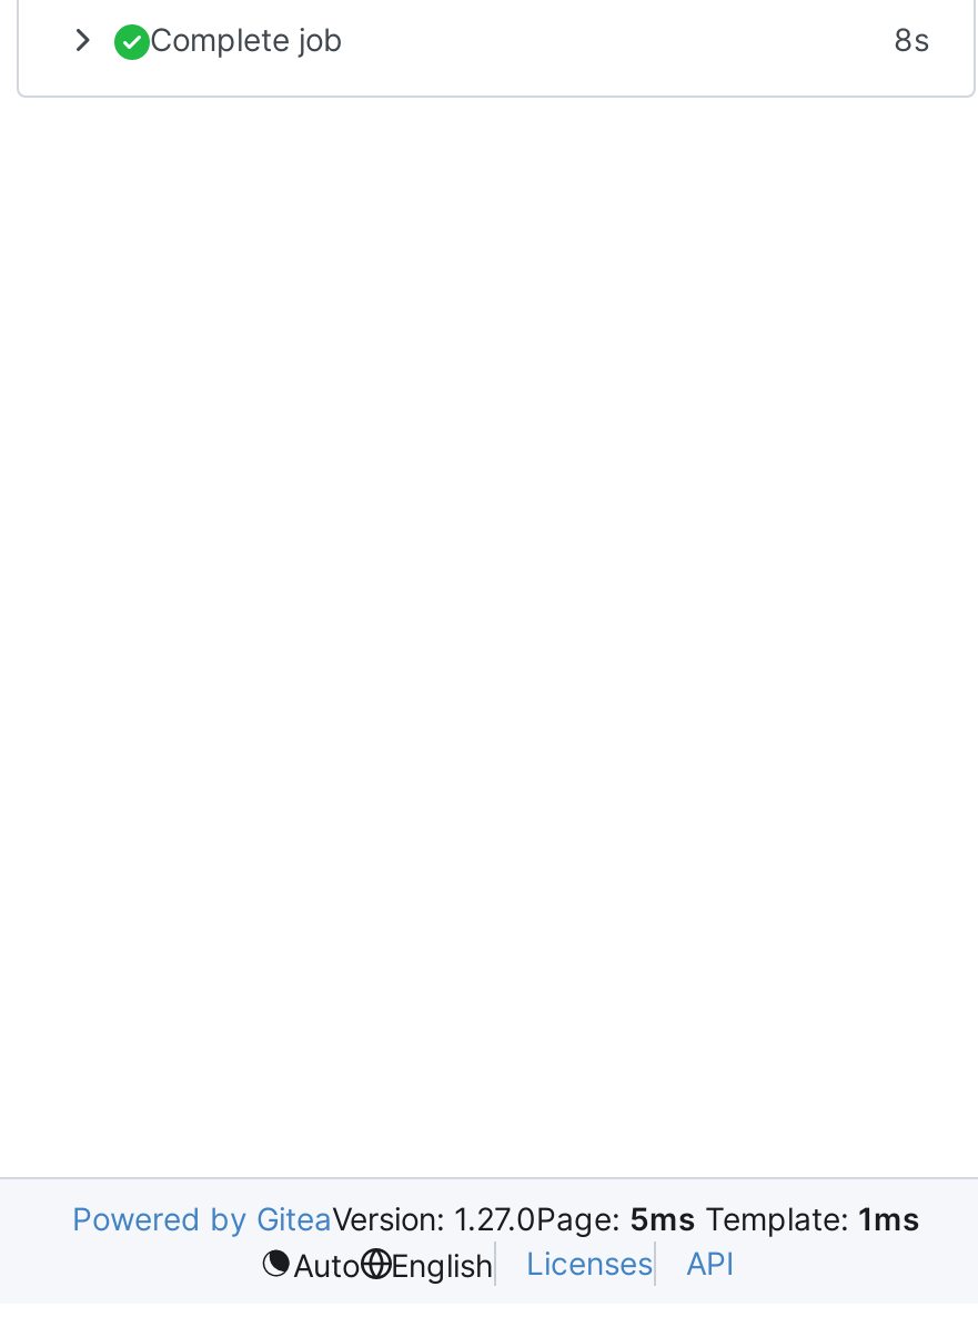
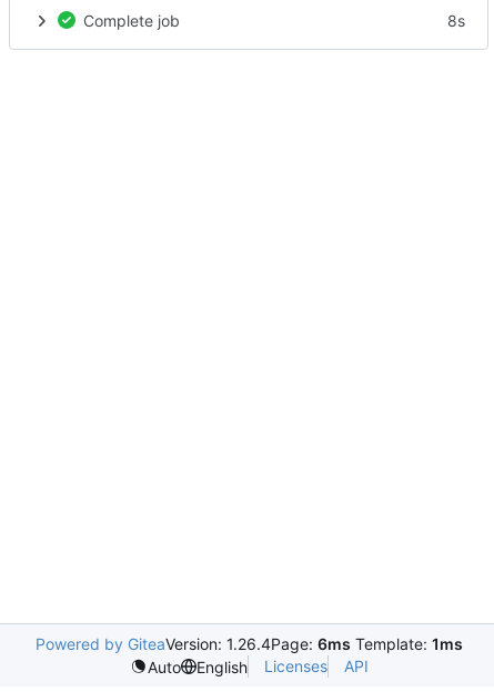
- Powered by GiteaVersion: 1.27.0Page: 5ms Template: 1ms
+ Powered by GiteaVersion: 1.26.4Page: 6ms Template: 1ms
